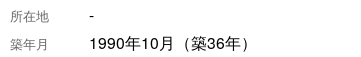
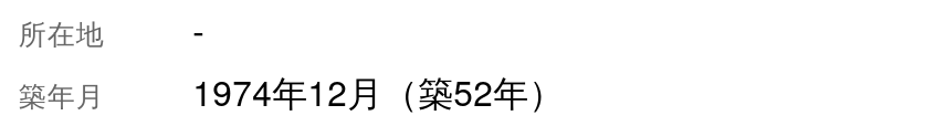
- 1990年10月（築36年）
+ 1974年12月（築52年）
